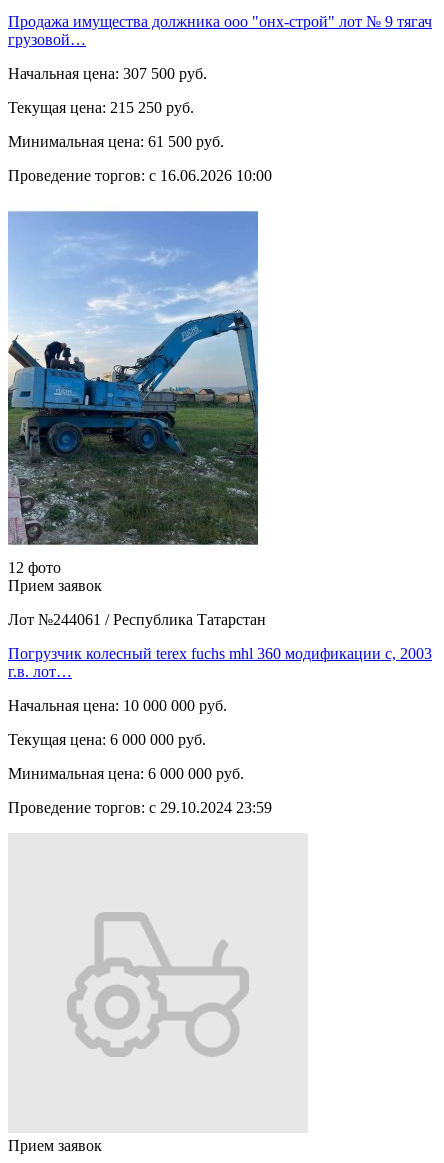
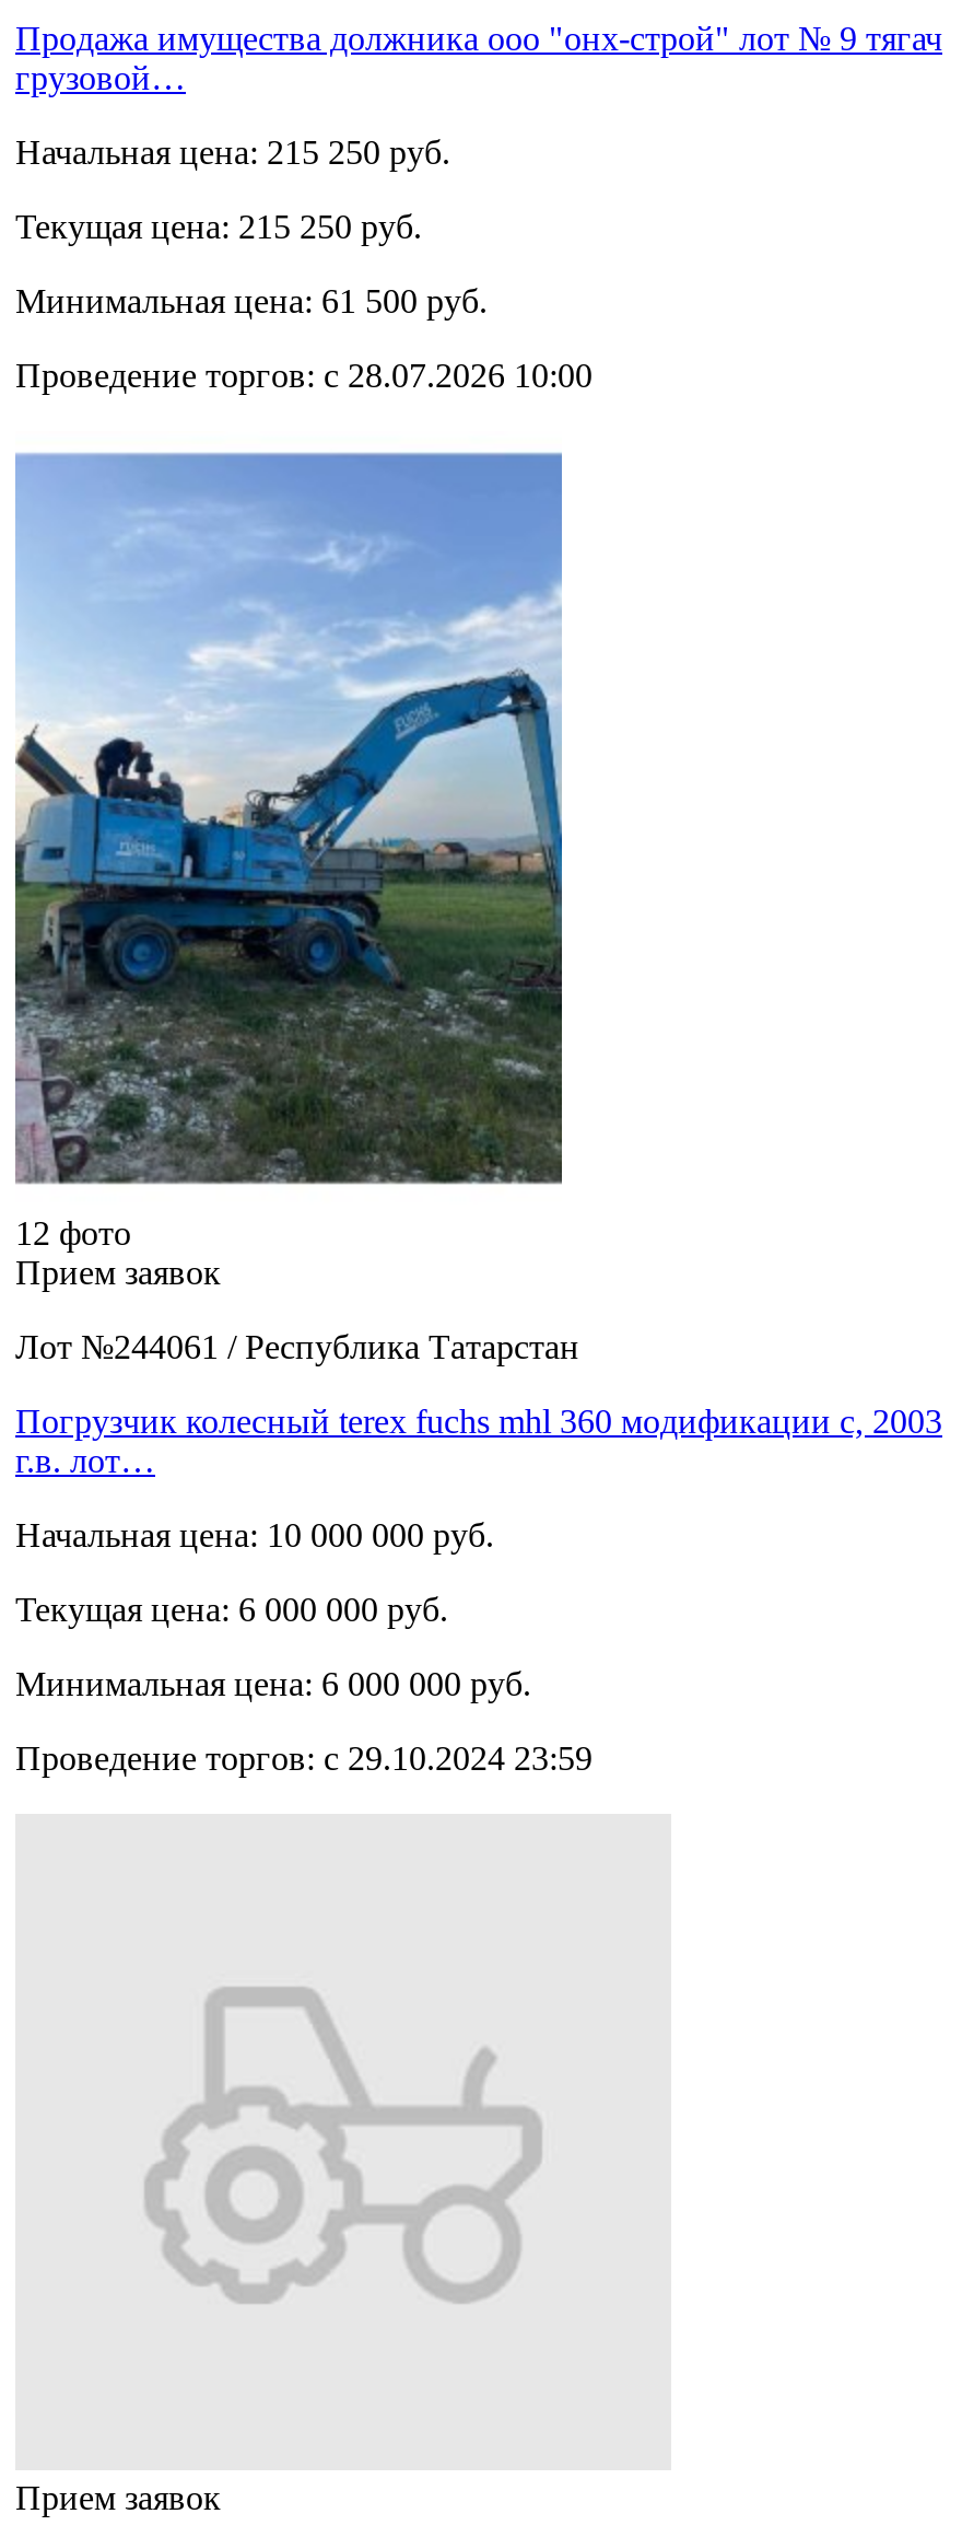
- Начальная цена: 307 500 руб.
+ Начальная цена: 215 250 руб.

- Проведение торгов: с 16.06.2026 10:00
+ Проведение торгов: с 28.07.2026 10:00
